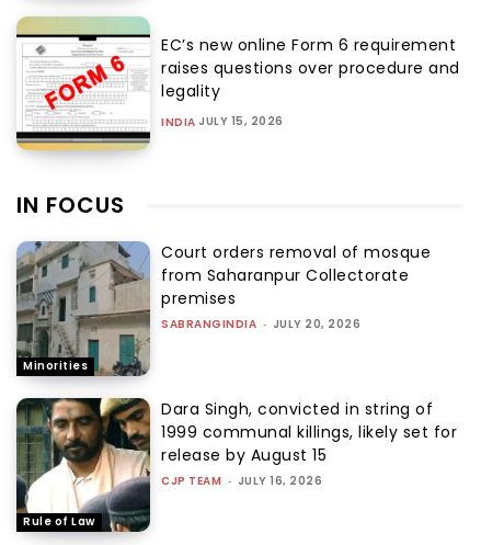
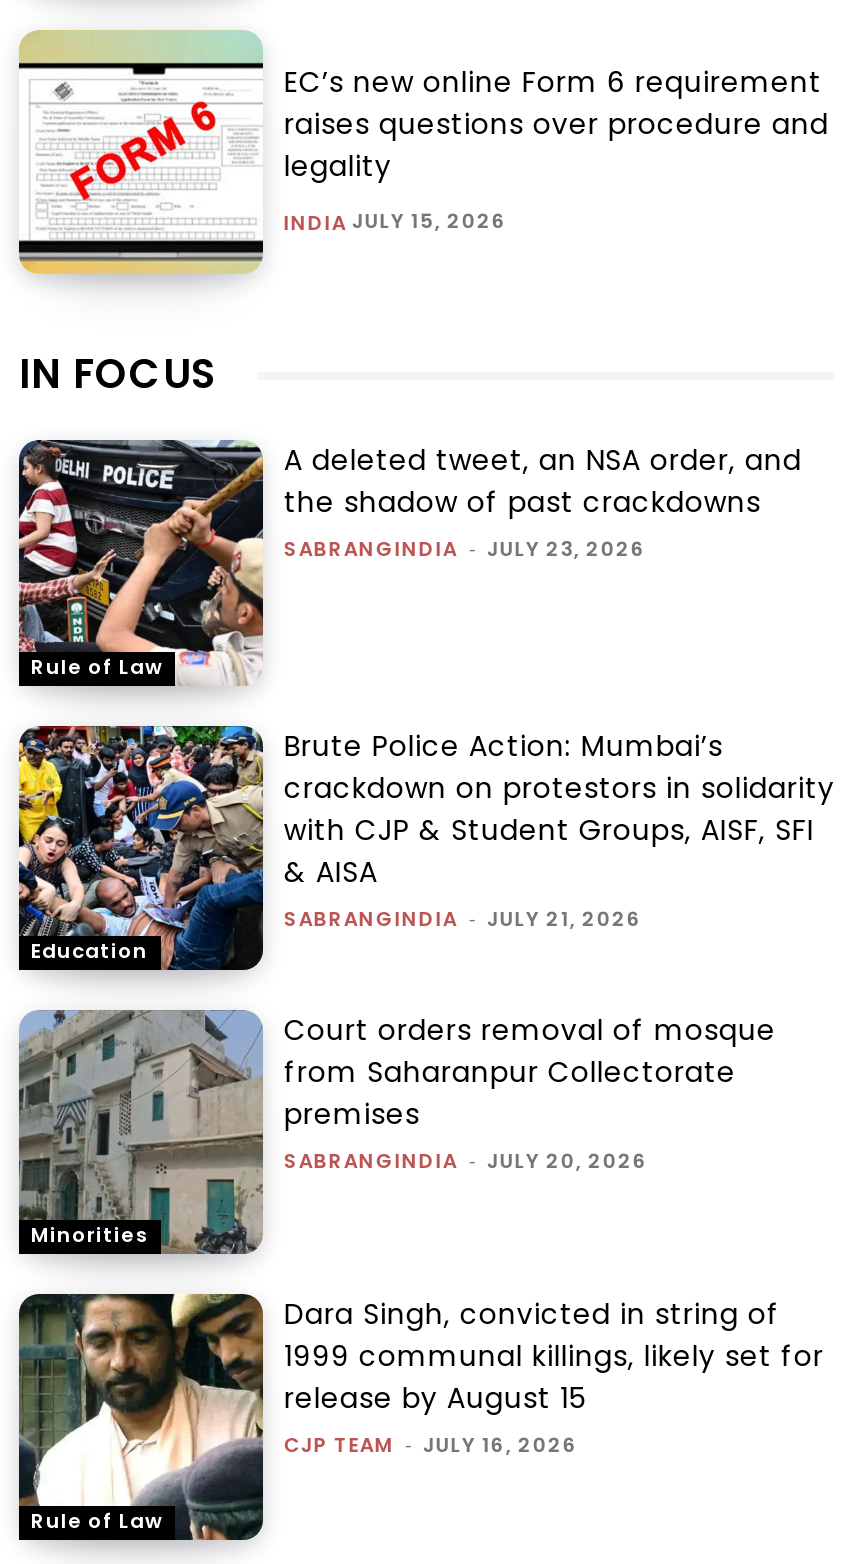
+ [image]
+ Rule of Law

+ [image]
+ Education

+ A deleted tweet, an NSA order, and
+ the shadow of past crackdowns
+ SABRANGINDIA - JULY 23, 2026

+ Brute Police Action: Mumbai’s
+ crackdown on protestors in solidarity
+ with CJP & Student Groups, AISF, SFI
+ & AISA
+ SABRANGINDIA - JULY 21, 2026
